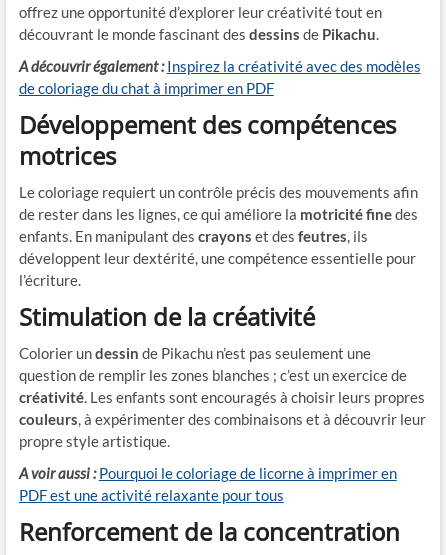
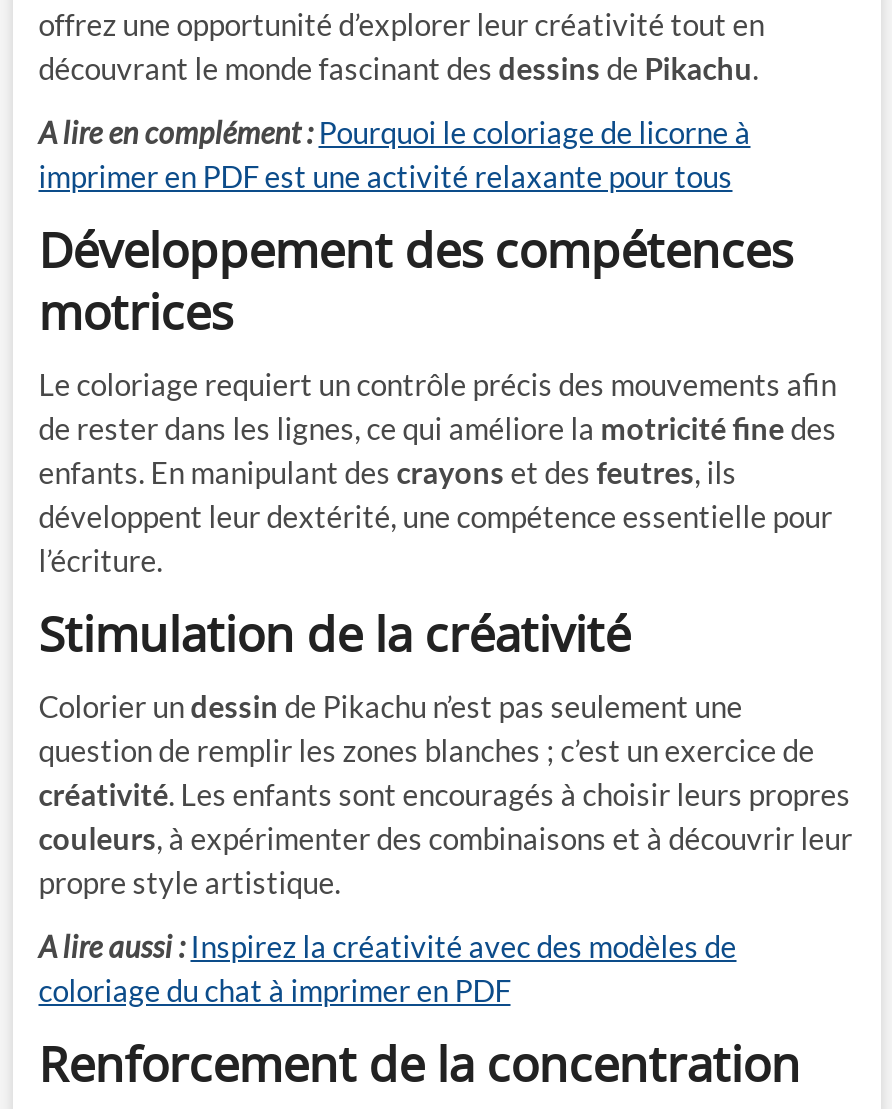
- A découvrir également : Inspirez la créativité avec des modèles
- de coloriage du chat à imprimer en PDF
+ A lire en complément : Pourquoi le coloriage de licorne à
+ imprimer en PDF est une activité relaxante pour tous

- A voir aussi : Pourquoi le coloriage de licorne à imprimer en
- PDF est une activité relaxante pour tous
+ A lire aussi : Inspirez la créativité avec des modèles de
+ coloriage du chat à imprimer en PDF
